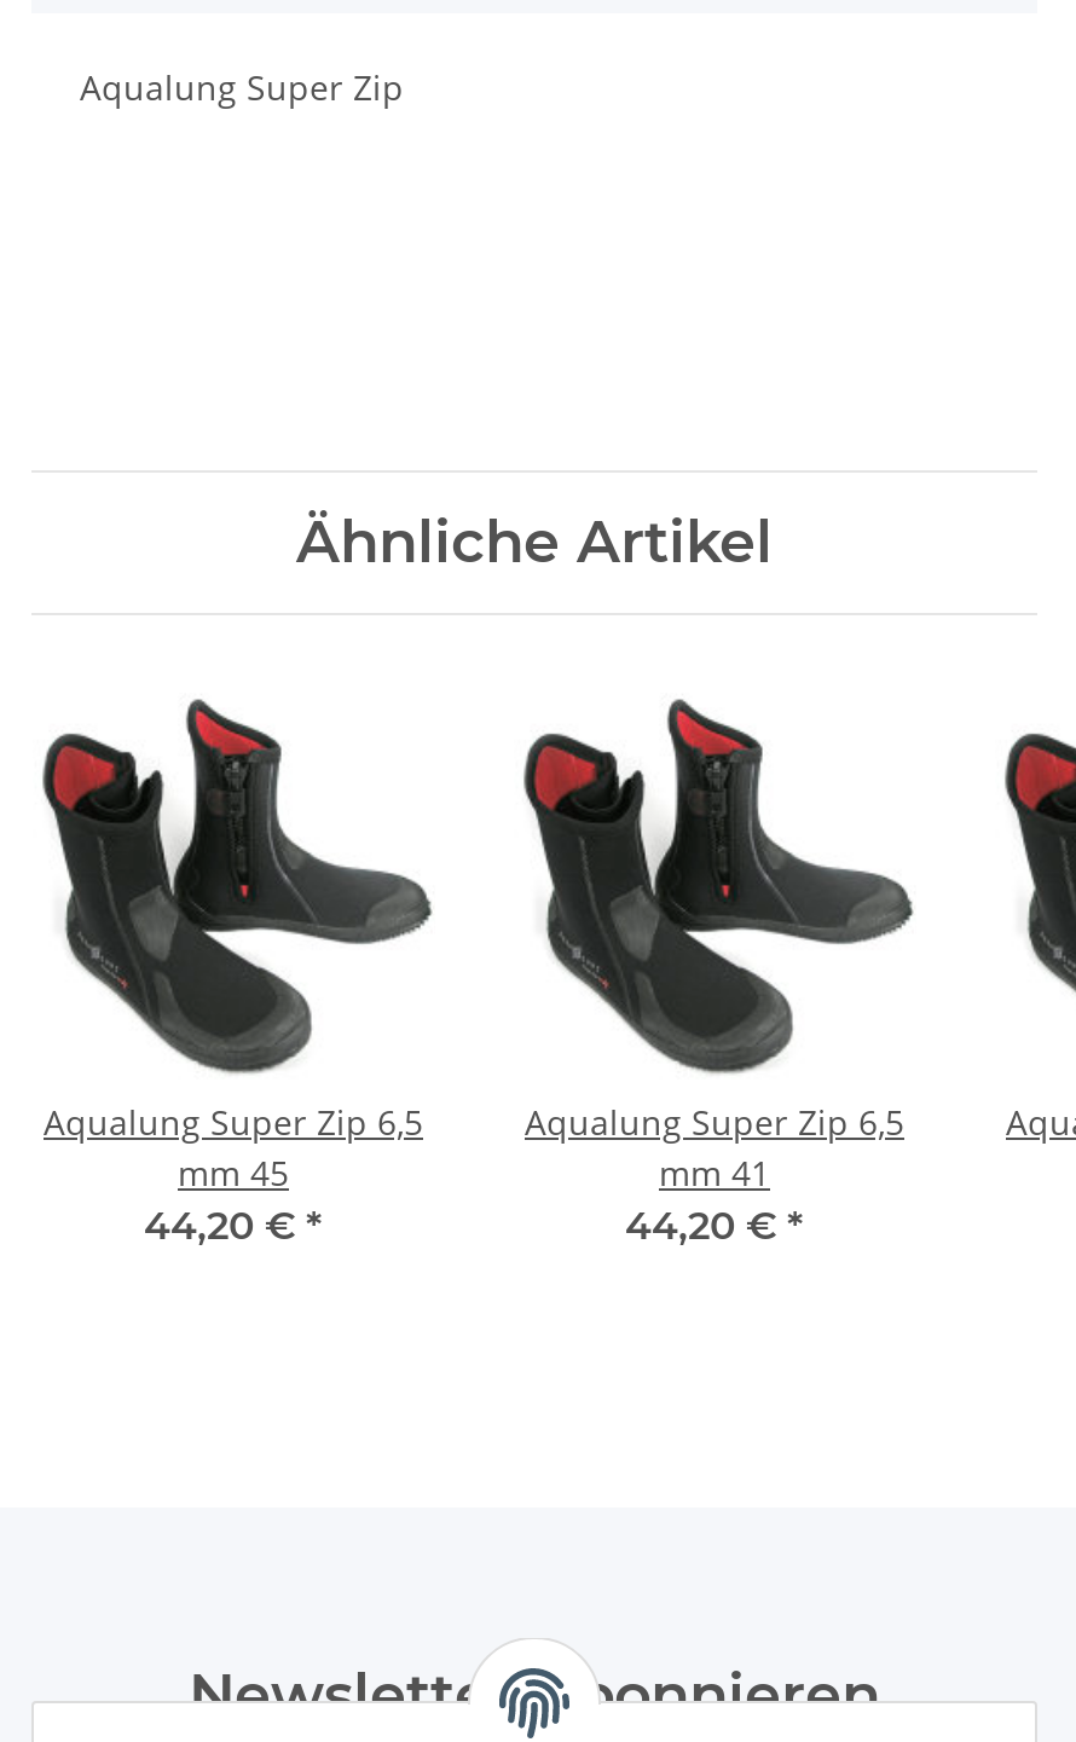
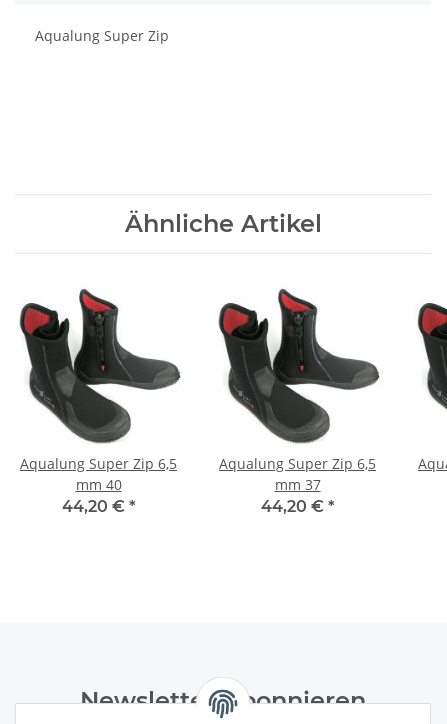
- mm 45
+ mm 40

- mm 41
+ mm 37
